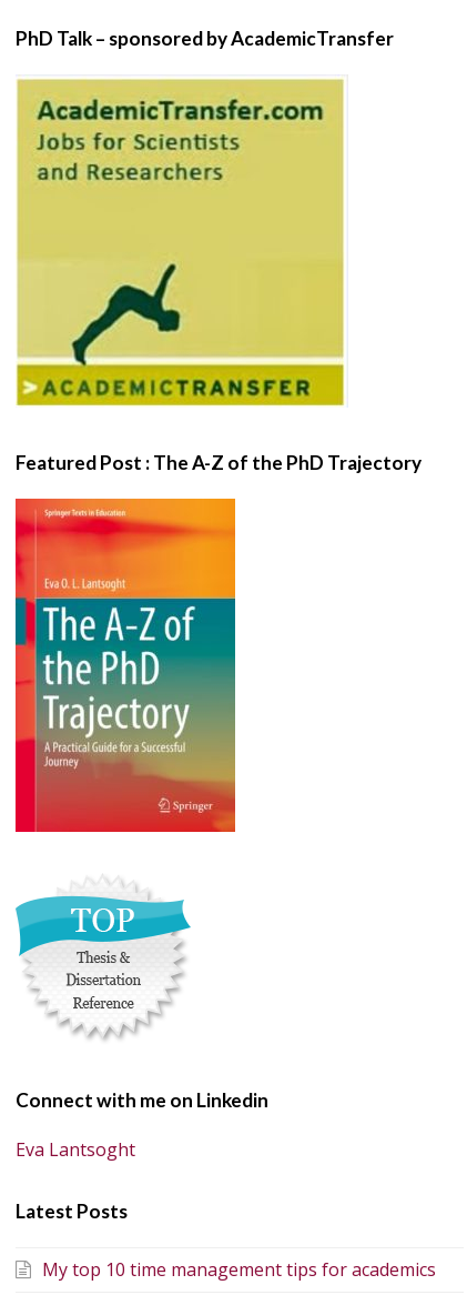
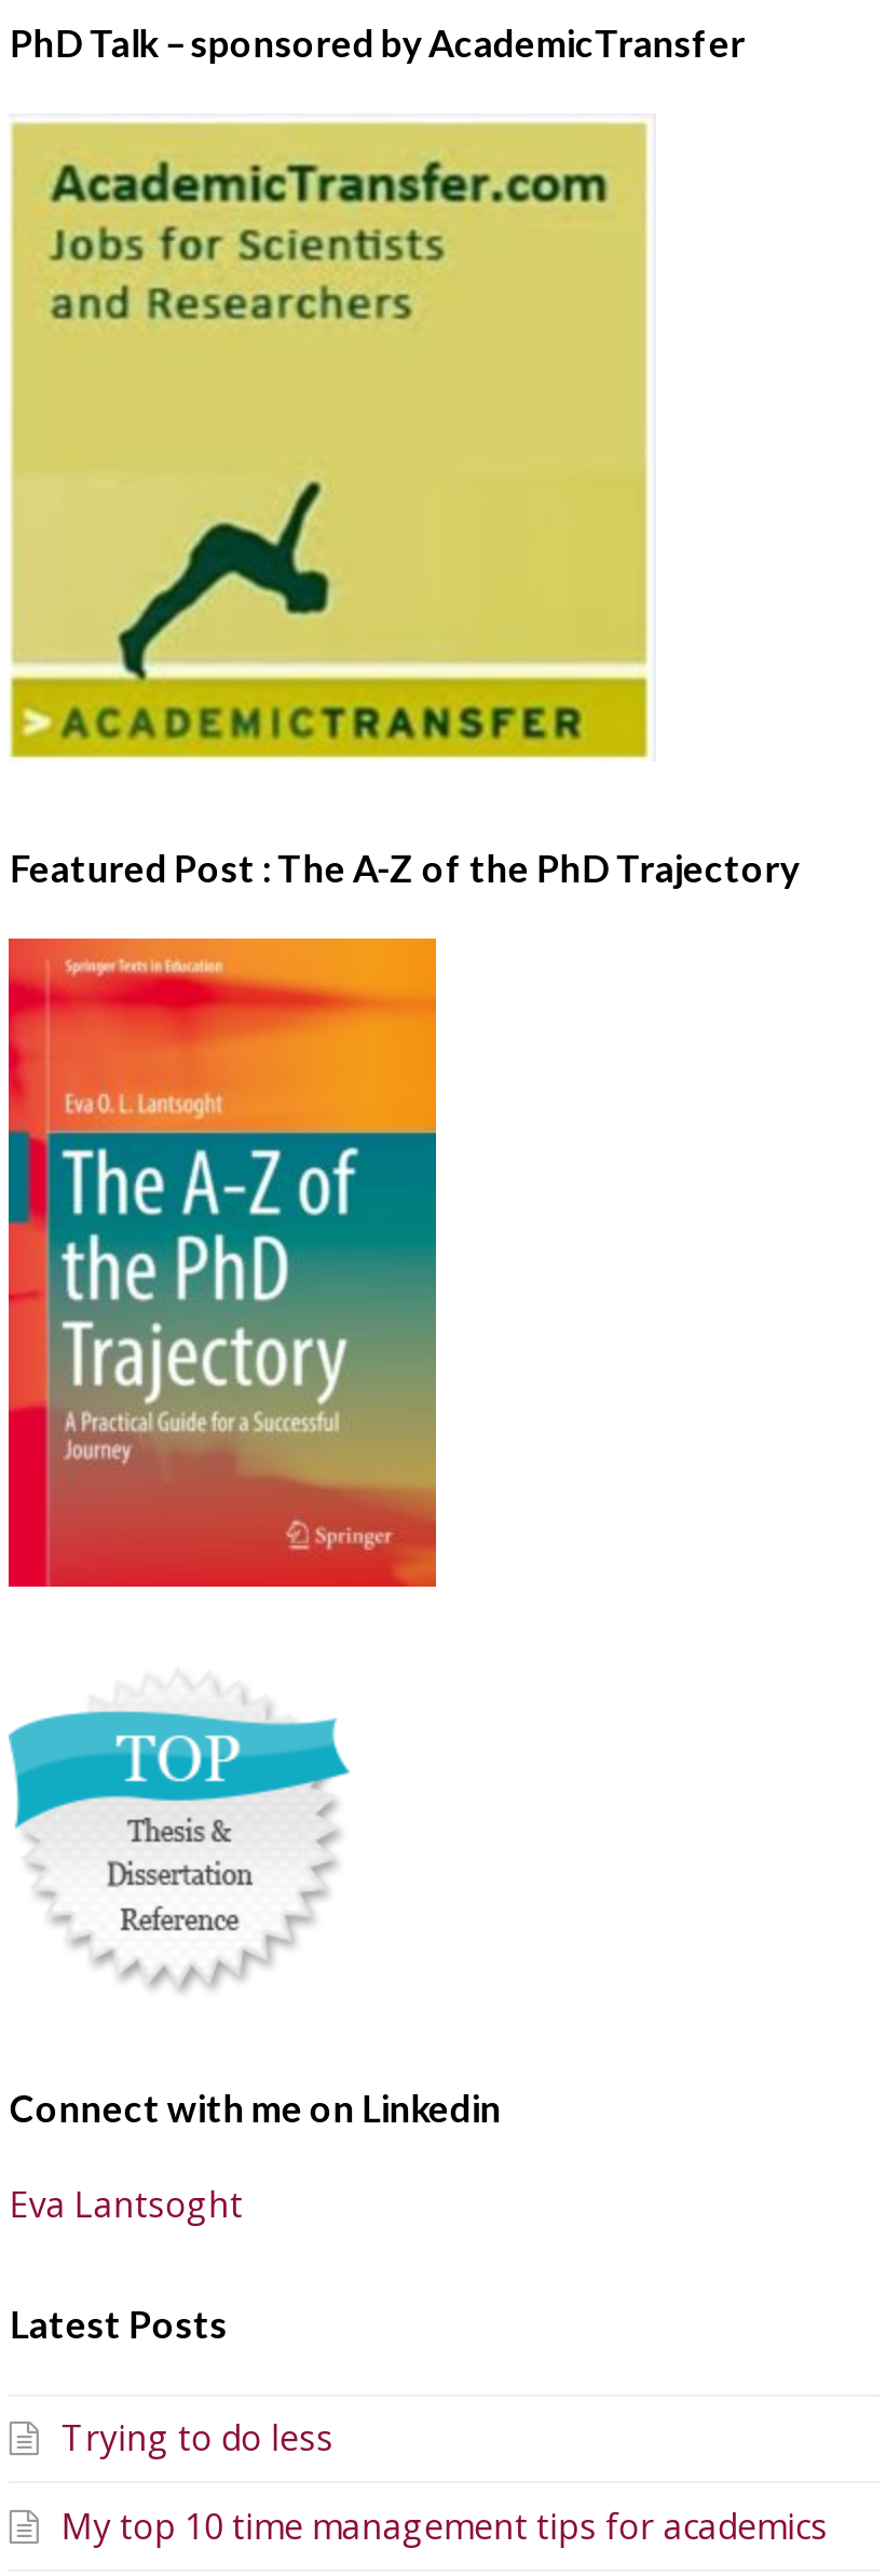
+ Trying to do less
